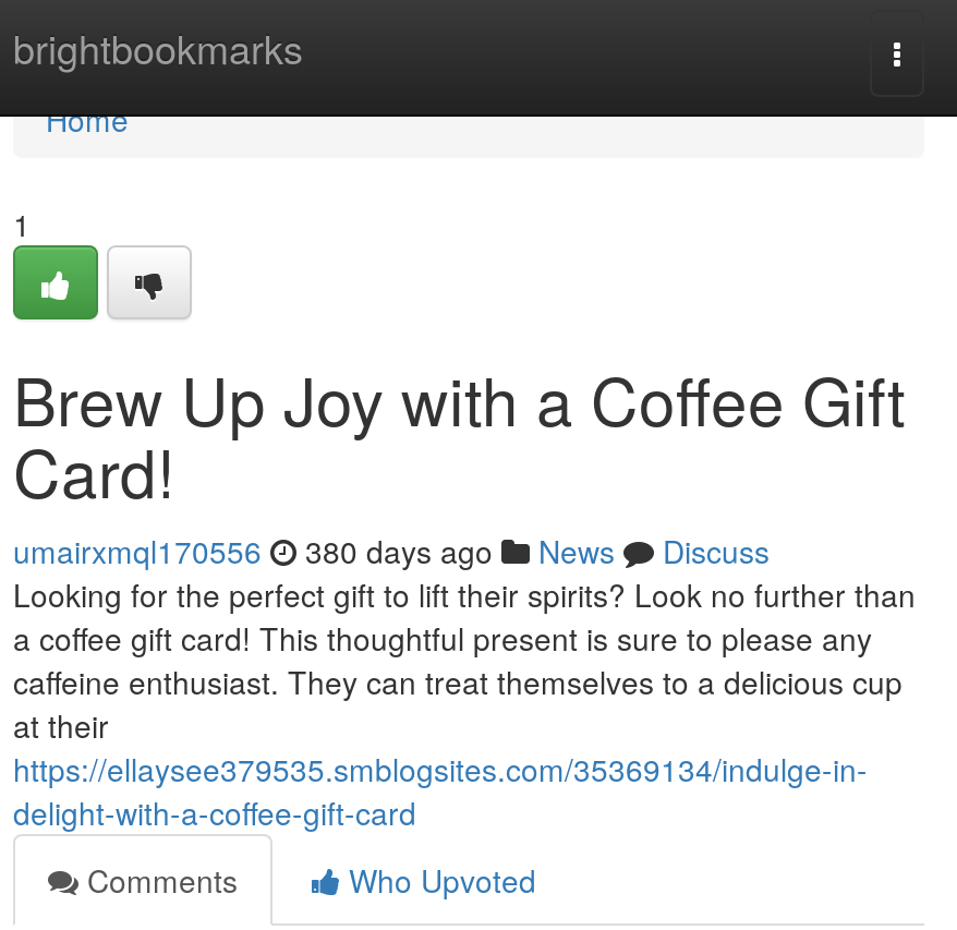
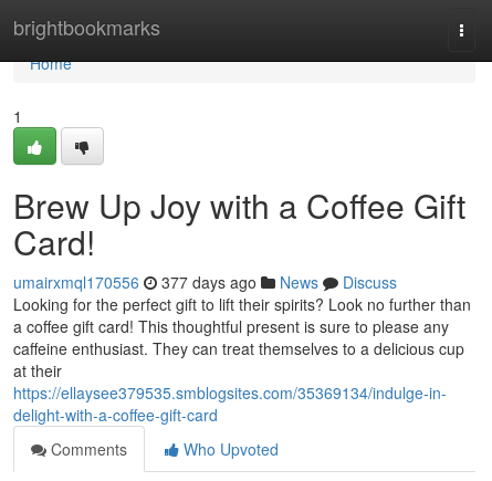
- umairxmql170556 380 days ago News Discuss
+ umairxmql170556 377 days ago News Discuss
